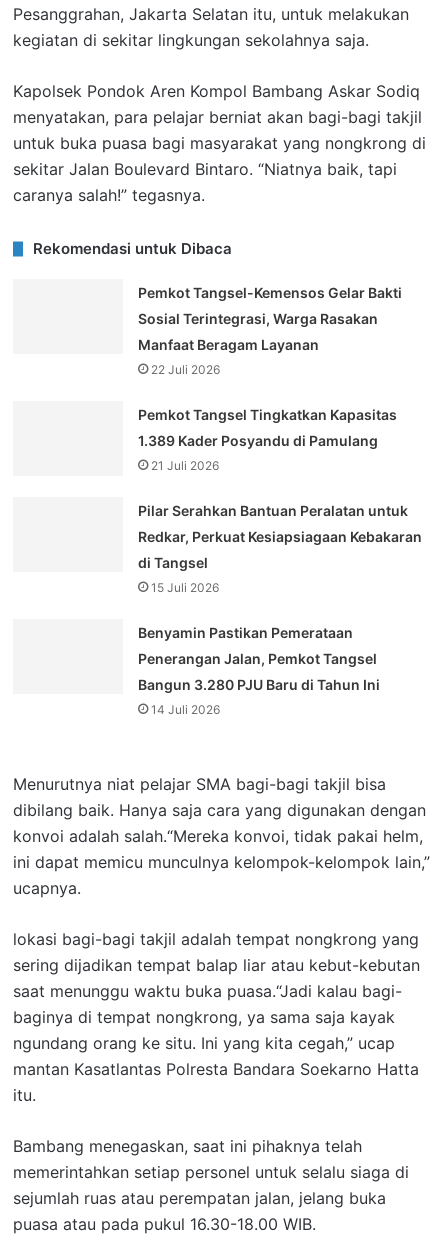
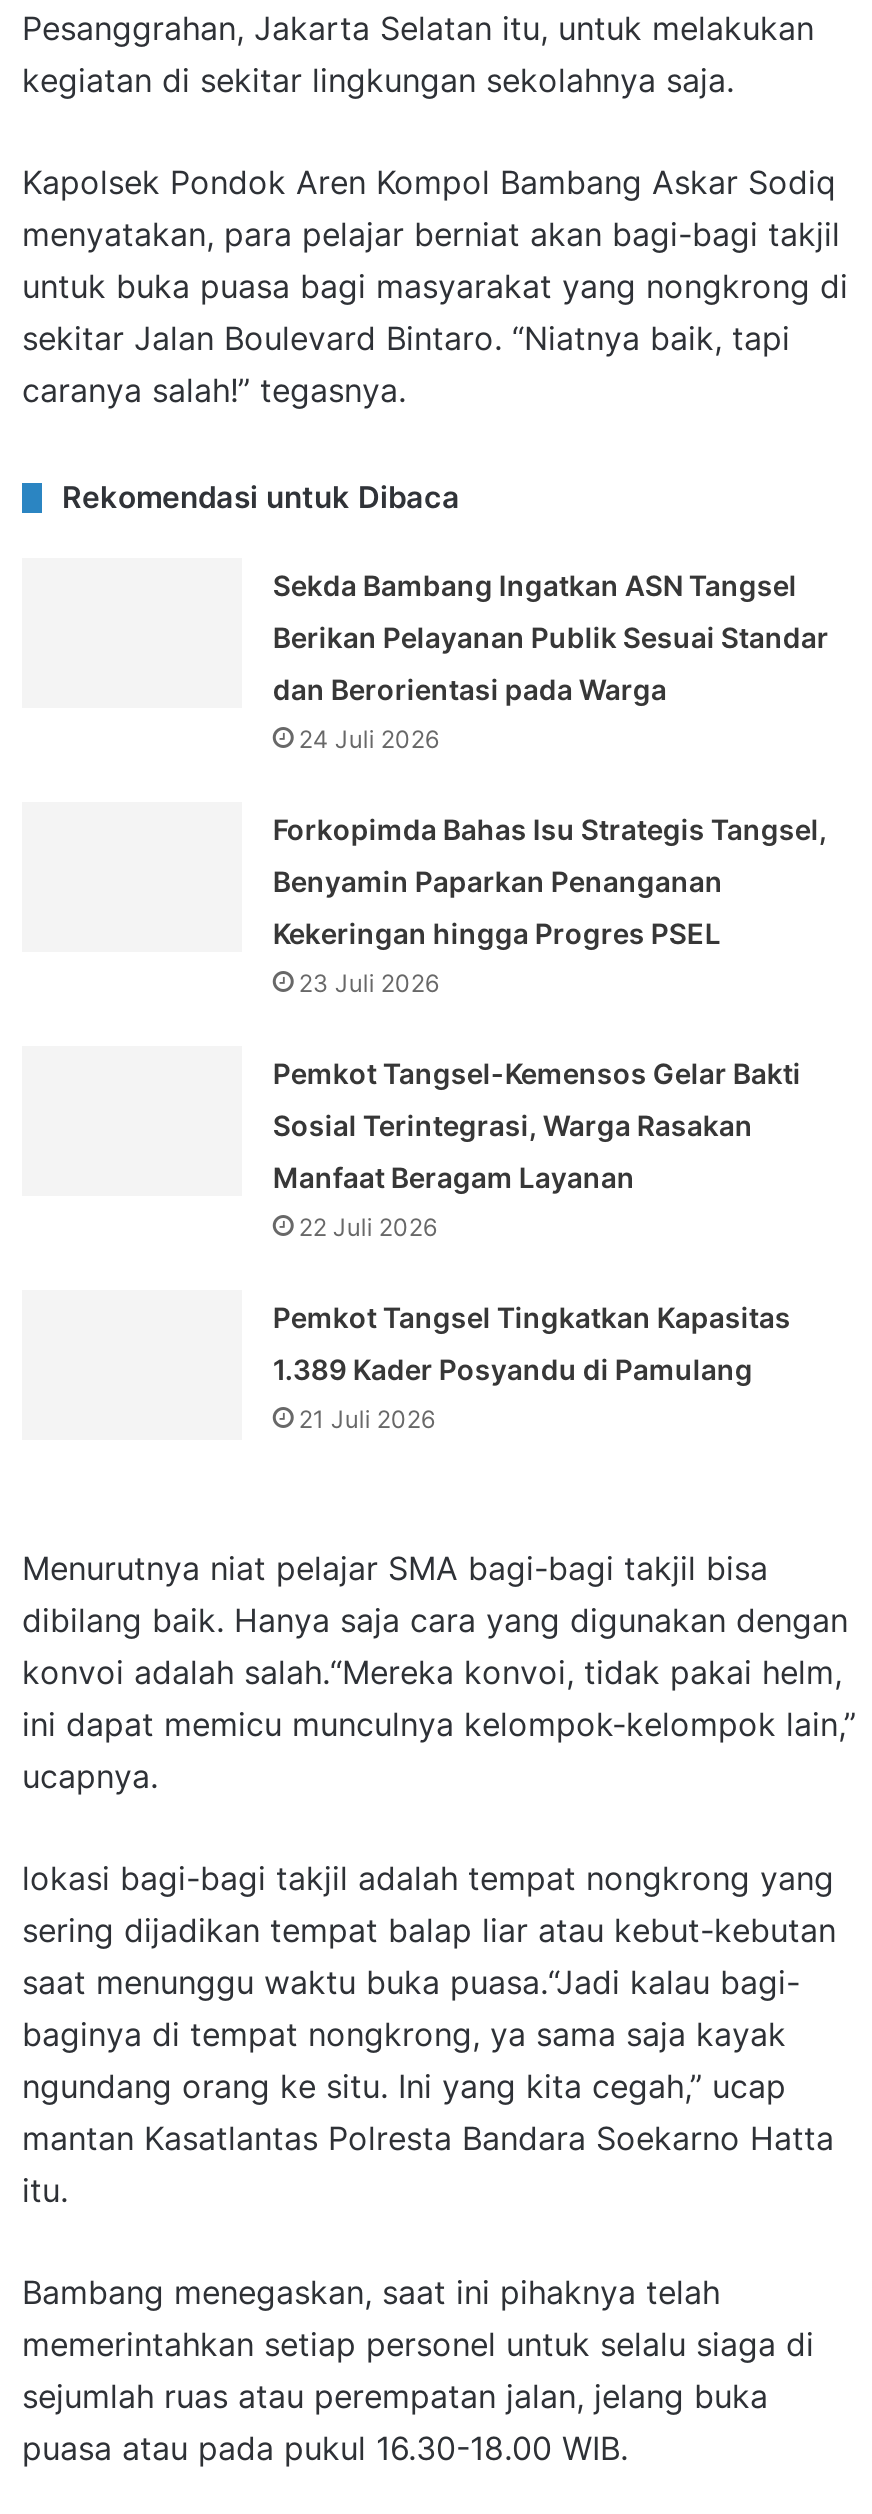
+ Sekda Bambang Ingatkan ASN Tangsel
+ Berikan Pelayanan Publik Sesuai Standar
+ dan Berorientasi pada Warga
+ 24 Juli 2026
+ Forkopimda Bahas Isu Strategis Tangsel,
+ Benyamin Paparkan Penanganan
+ Kekeringan hingga Progres PSEL
+ 23 Juli 2026

moved down: Pemkot Tangsel-Kemensos Gelar Bakti | Sosial Terintegrasi, Warga Rasakan | Manfaat Beragam Layanan | 22 Juli 2026 | Pemkot Tangsel Tingkatkan Kapasitas | 1.389 Kader Posyandu di Pamulang | 21 Juli 2026

- Pilar Serahkan Bantuan Peralatan untuk
- Redkar, Perkuat Kesiapsiagaan Kebakaran
- di Tangsel
- 15 Juli 2026
- Benyamin Pastikan Pemerataan
- Penerangan Jalan, Pemkot Tangsel
- Bangun 3.280 PJU Baru di Tahun Ini
- 14 Juli 2026
